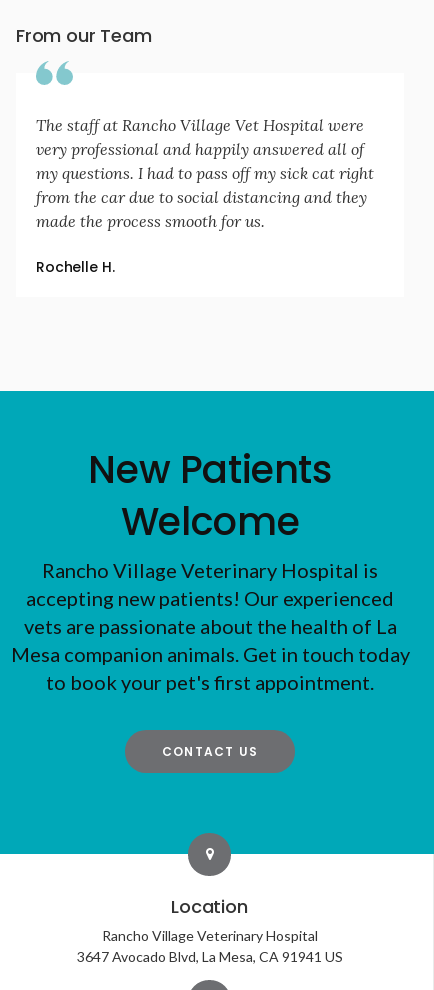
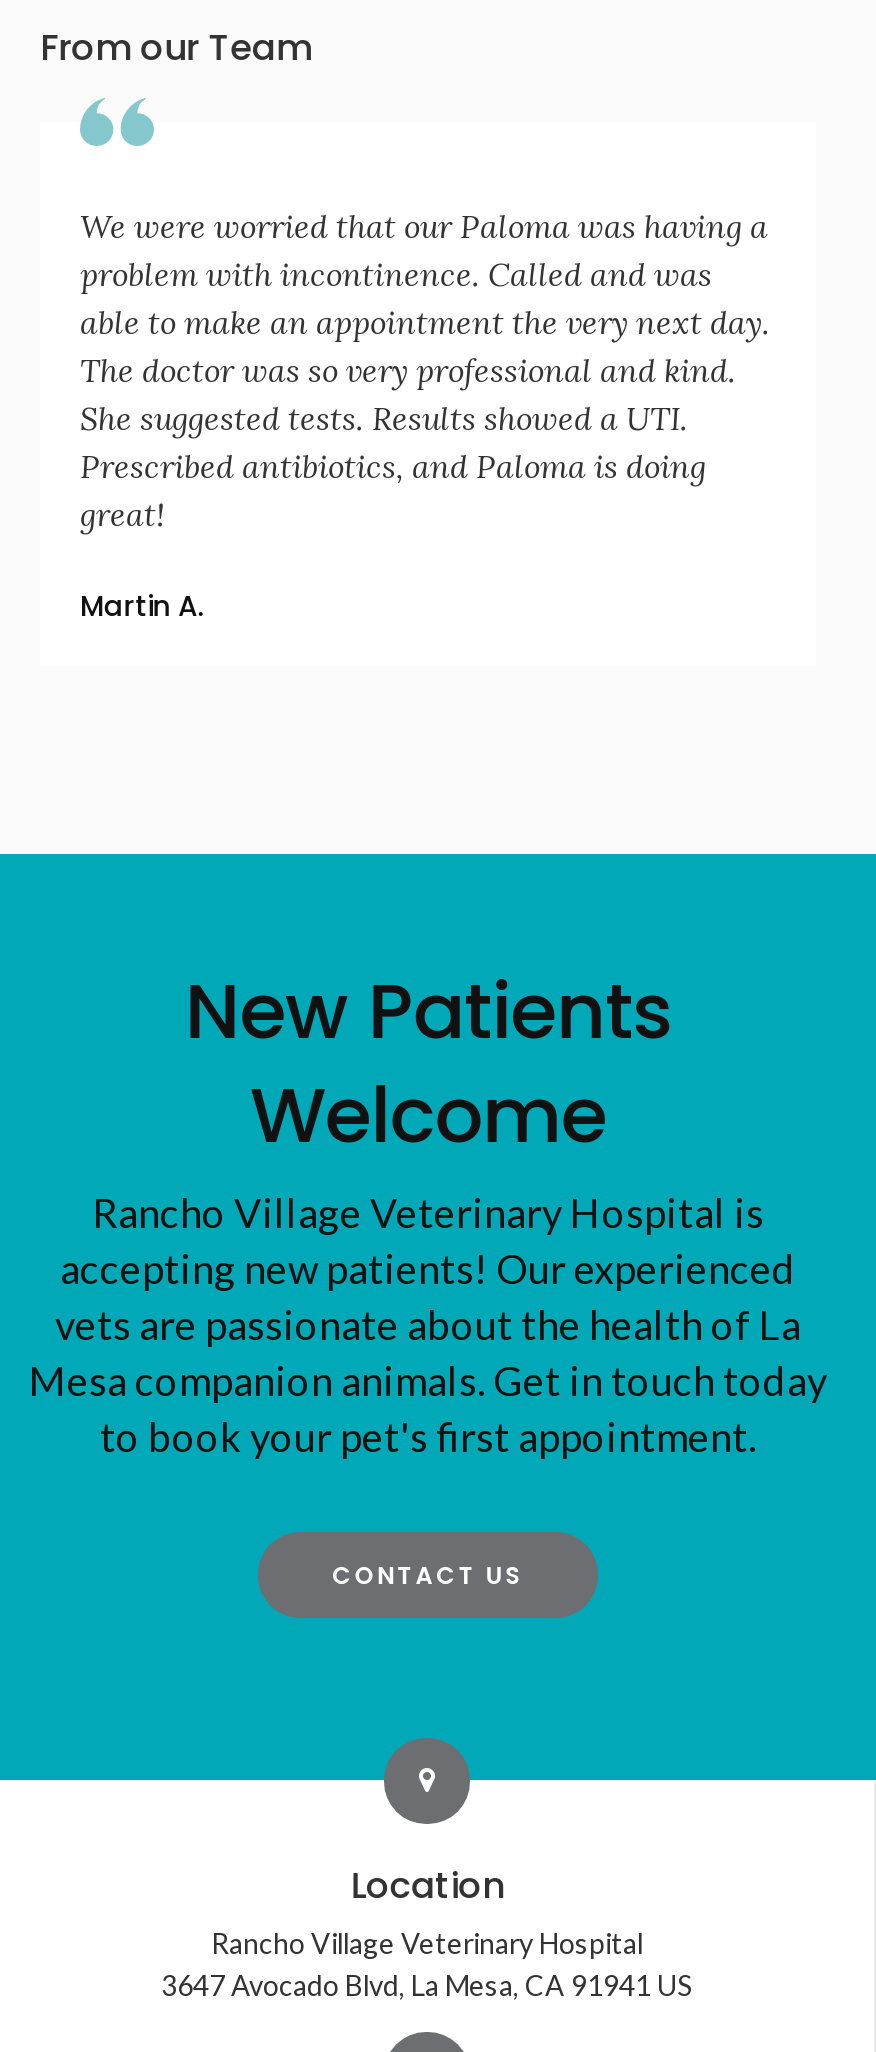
- The staff at Rancho Village Vet Hospital were
- very professional and happily answered all of
- my questions. I had to pass off my sick cat right
- from the car due to social distancing and they
- made the process smooth for us.
+ We were worried that our Paloma was having a
+ problem with incontinence. Called and was
+ able to make an appointment the very next day.
+ The doctor was so very professional and kind.
+ She suggested tests. Results showed a UTI.
+ Prescribed antibiotics, and Paloma is doing
+ great!

- Rochelle H.
+ Martin A.
